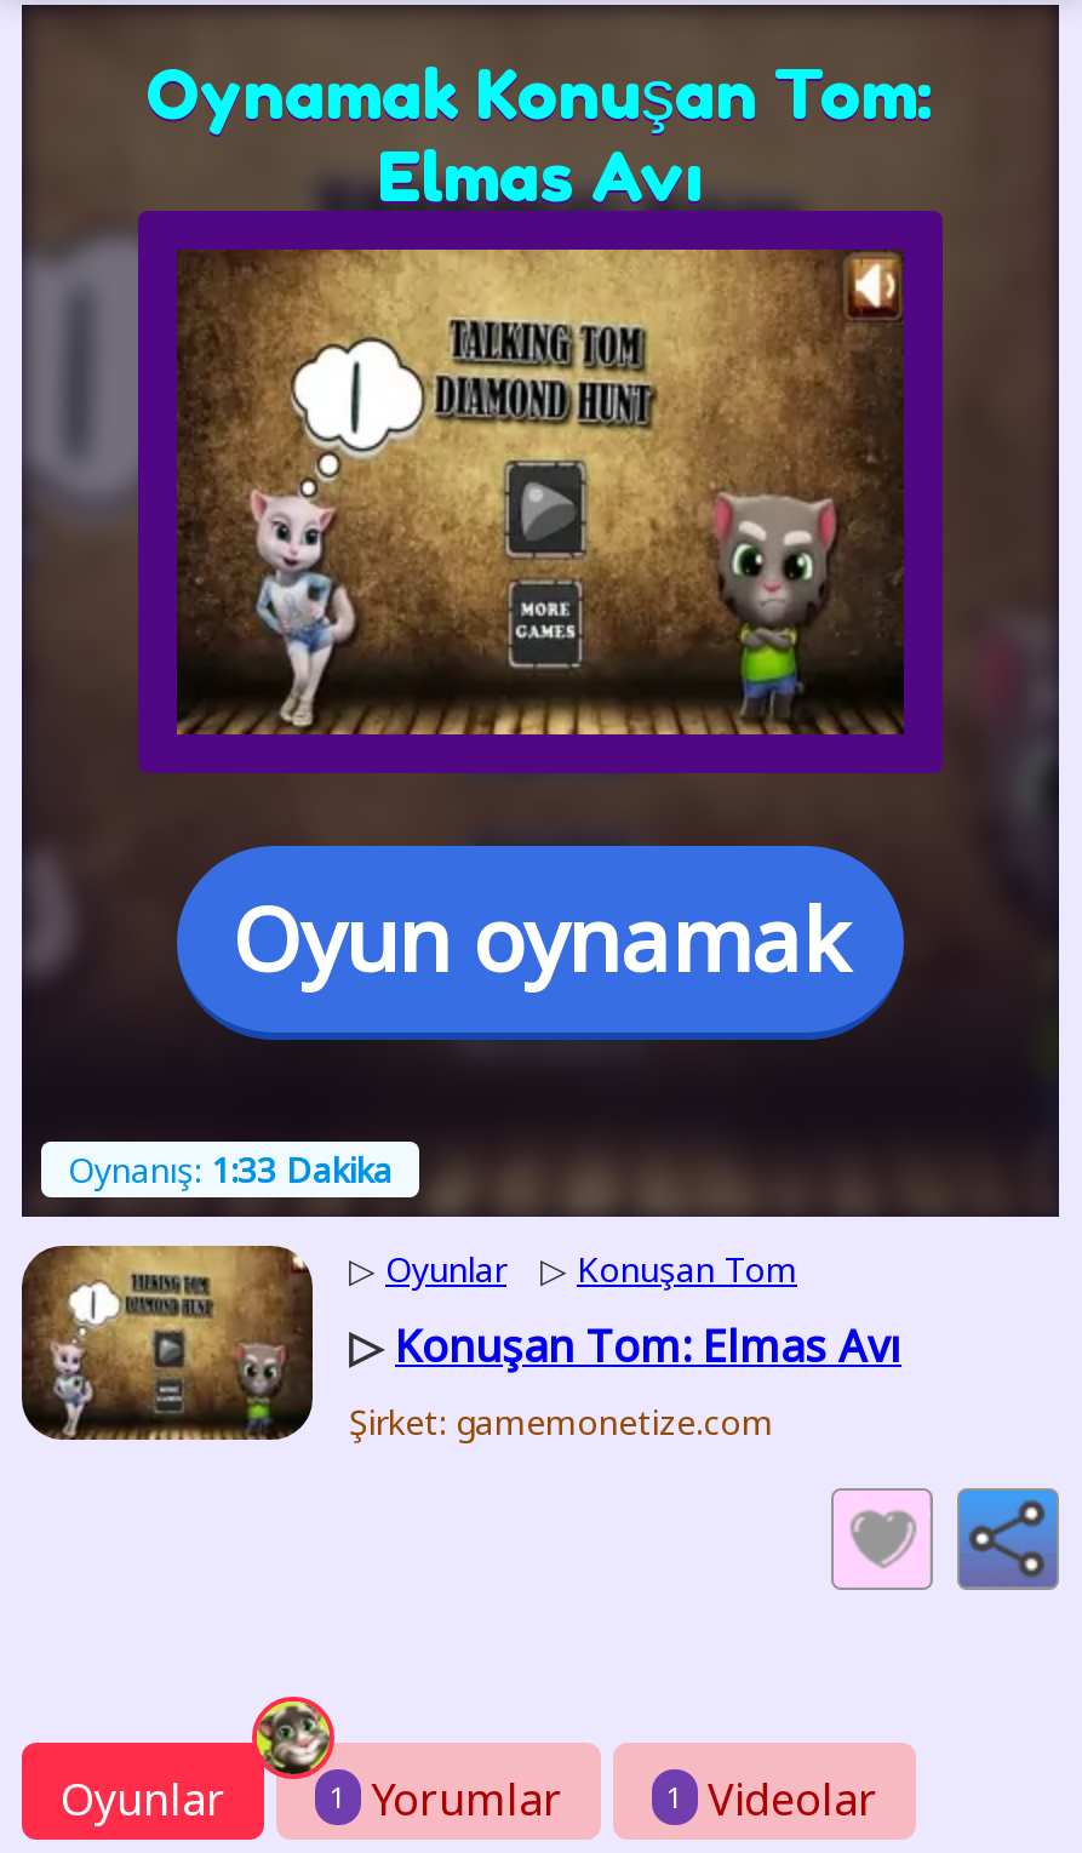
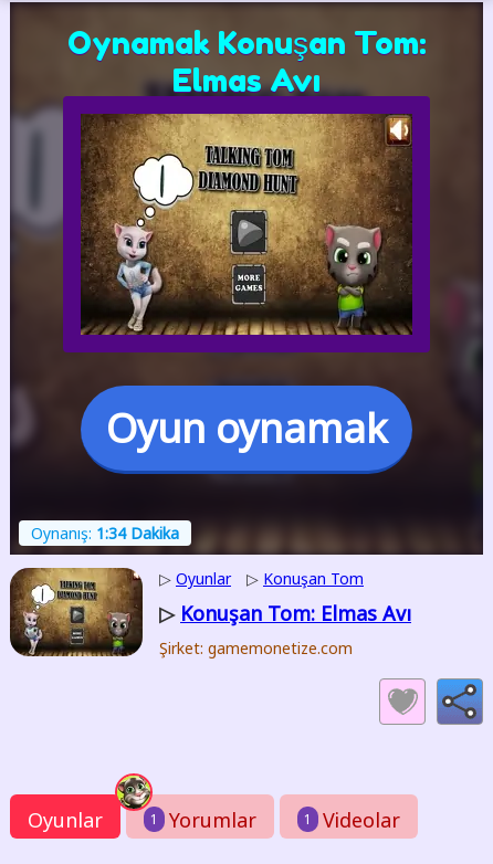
- Oynanış: 1:33 Dakika
+ Oynanış: 1:34 Dakika
